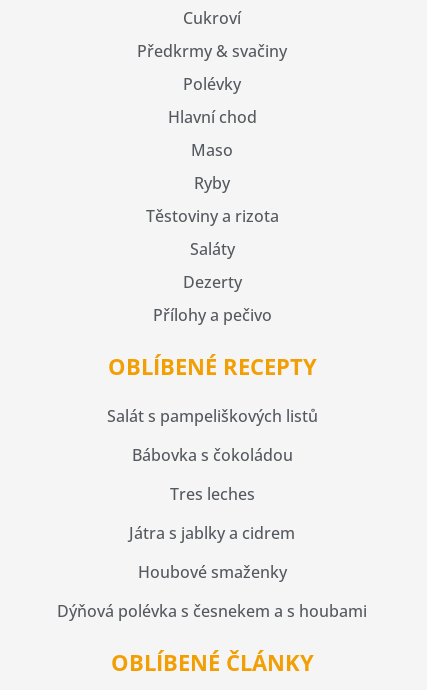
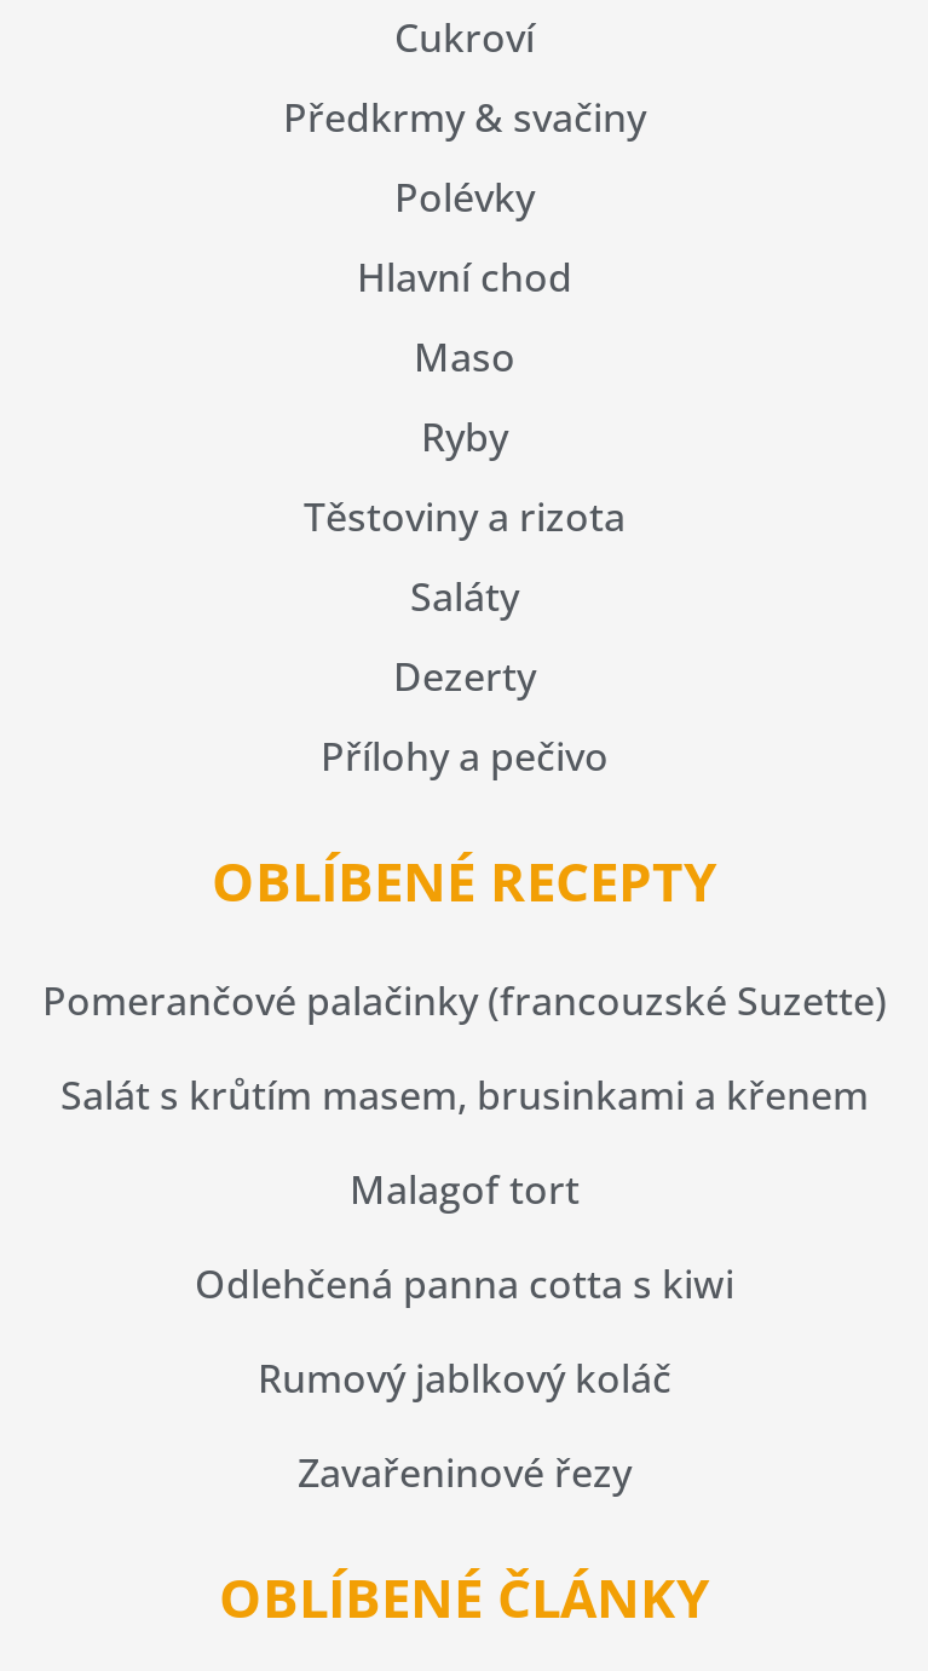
- Salát s pampeliškových listů
+ Pomerančové palačinky (francouzské Suzette)

- Bábovka s čokoládou
+ Salát s krůtím masem, brusinkami a křenem

- Tres leches
+ Malagof tort

- Játra s jablky a cidrem
+ Odlehčená panna cotta s kiwi

- Houbové smaženky
+ Rumový jablkový koláč

- Dýňová polévka s česnekem a s houbami
+ Zavařeninové řezy
